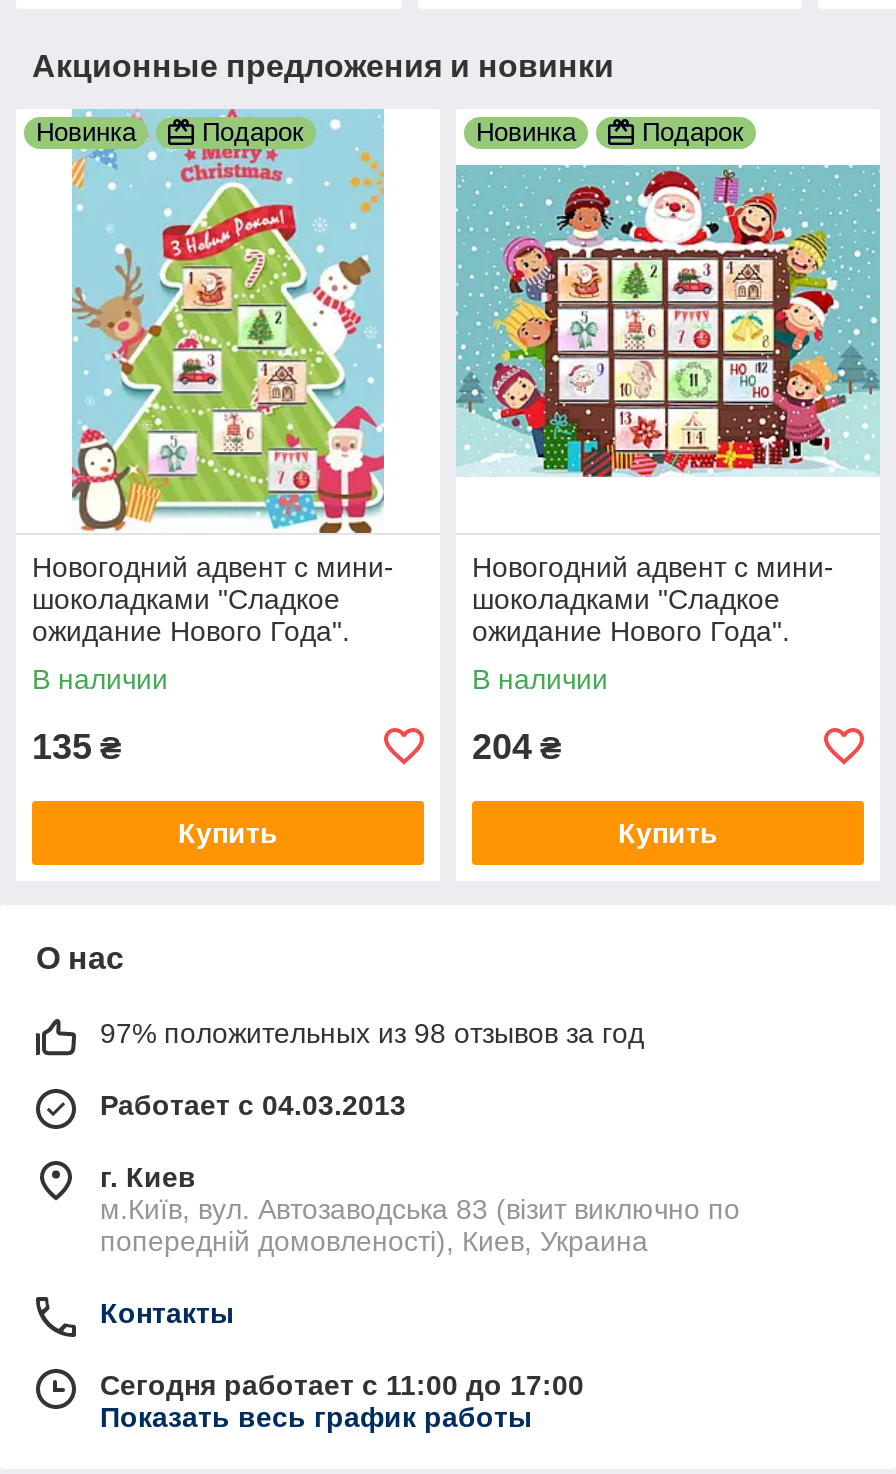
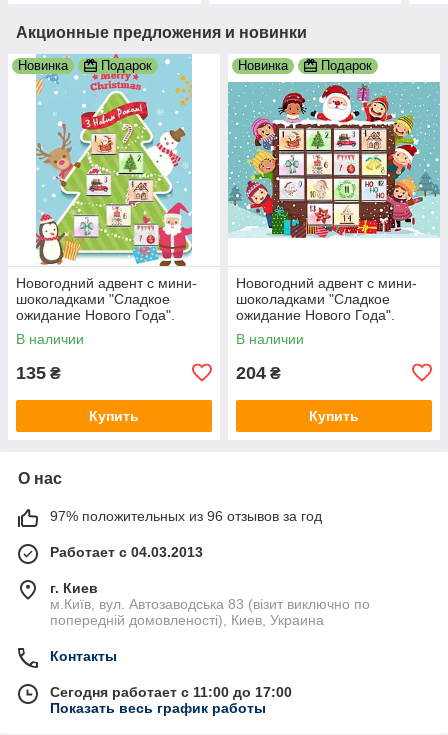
- 97% положительных из 98 отзывов за год
+ 97% положительных из 96 отзывов за год
